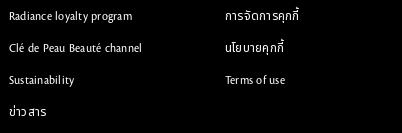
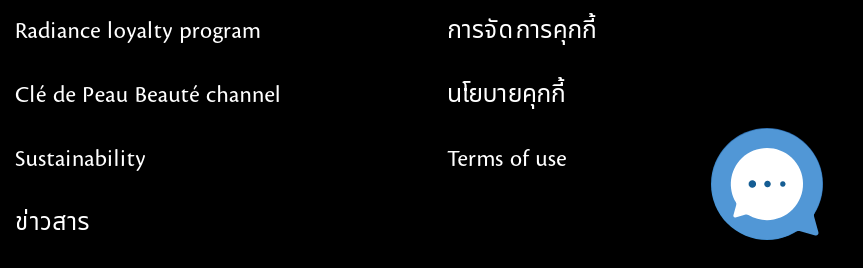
+ [image]
